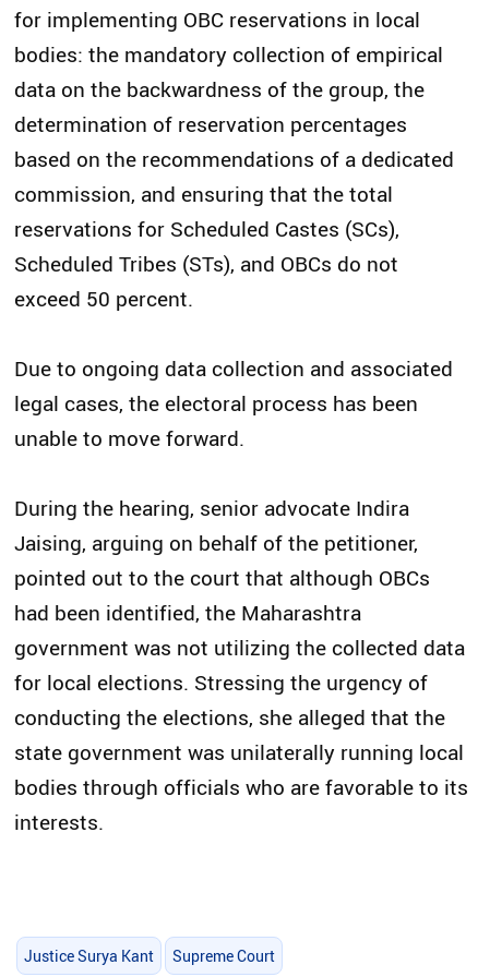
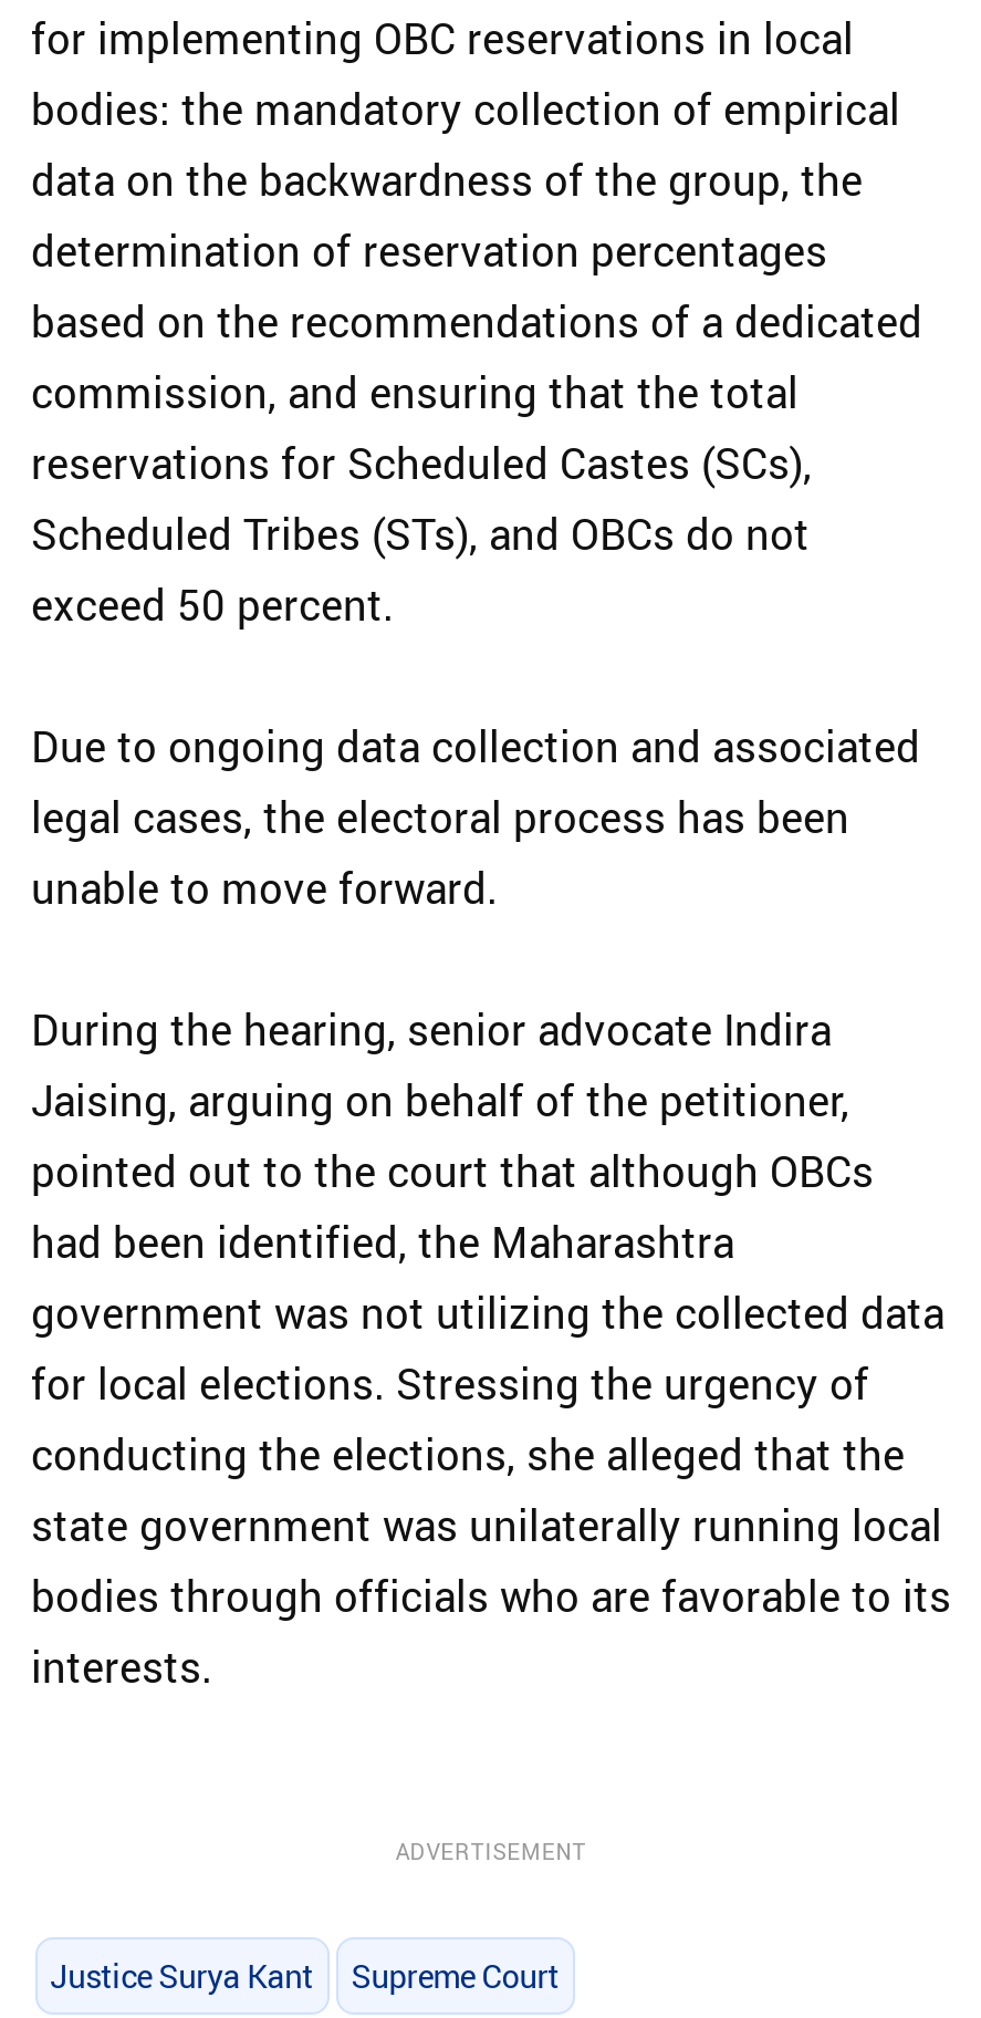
+ ADVERTISEMENT
